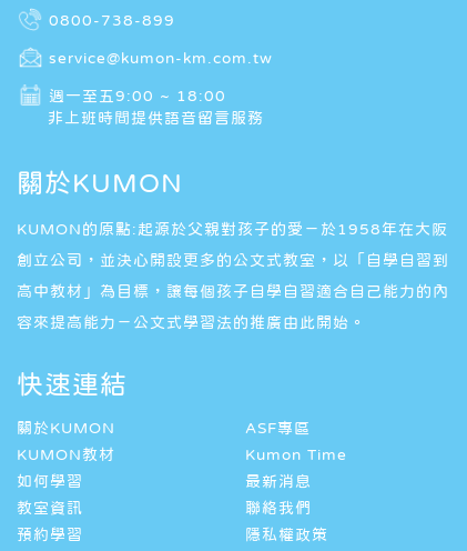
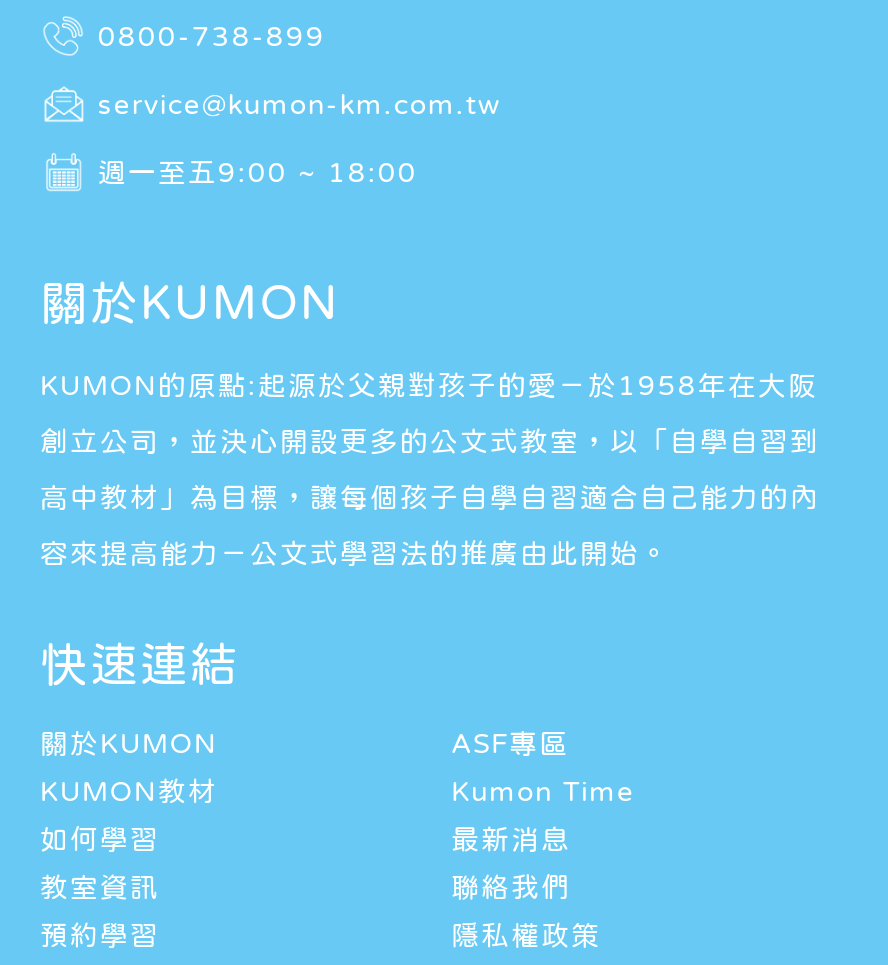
- 非上班時間提供語音留言服務
